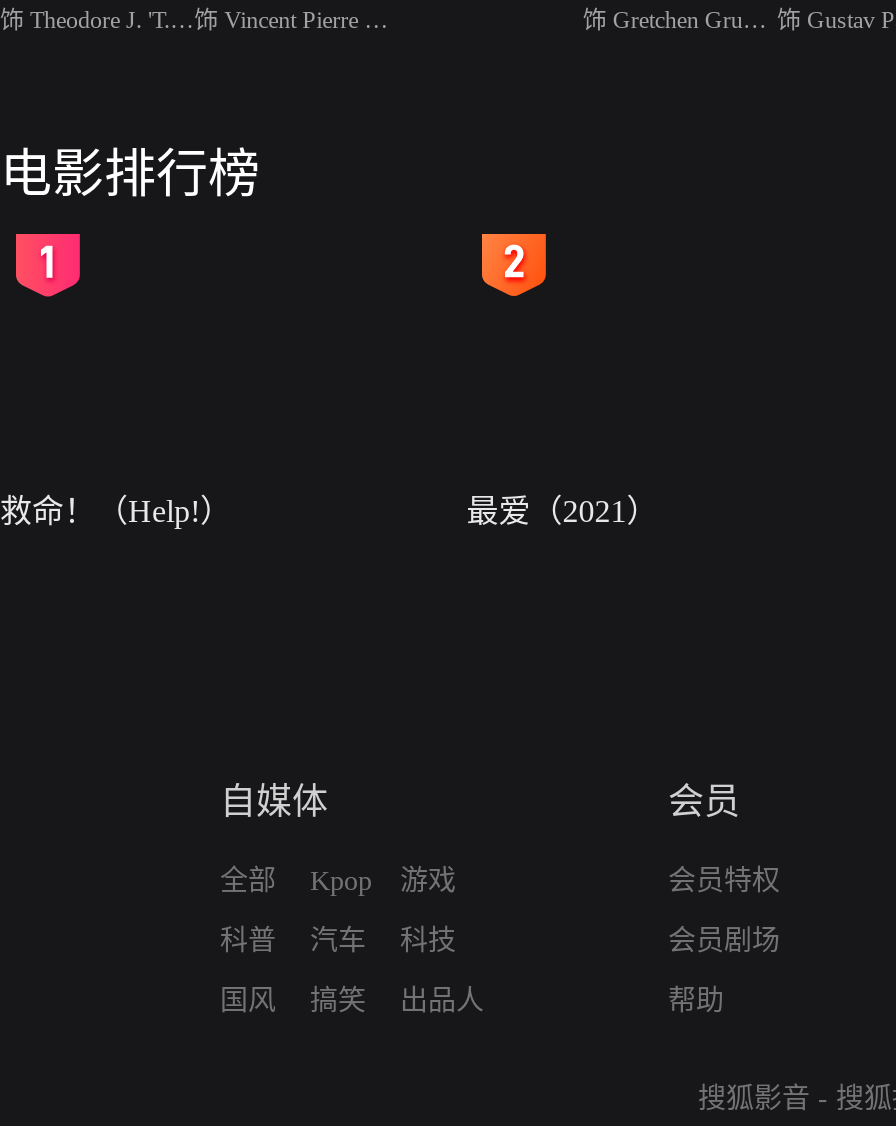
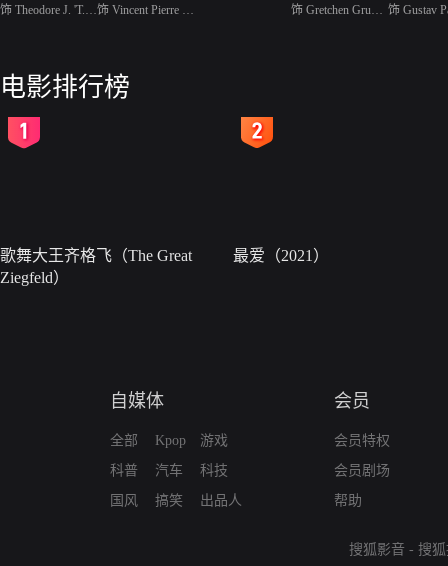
- 救命！（Help!）
+ 歌舞大王齐格飞（The Great
+ Ziegfeld）
